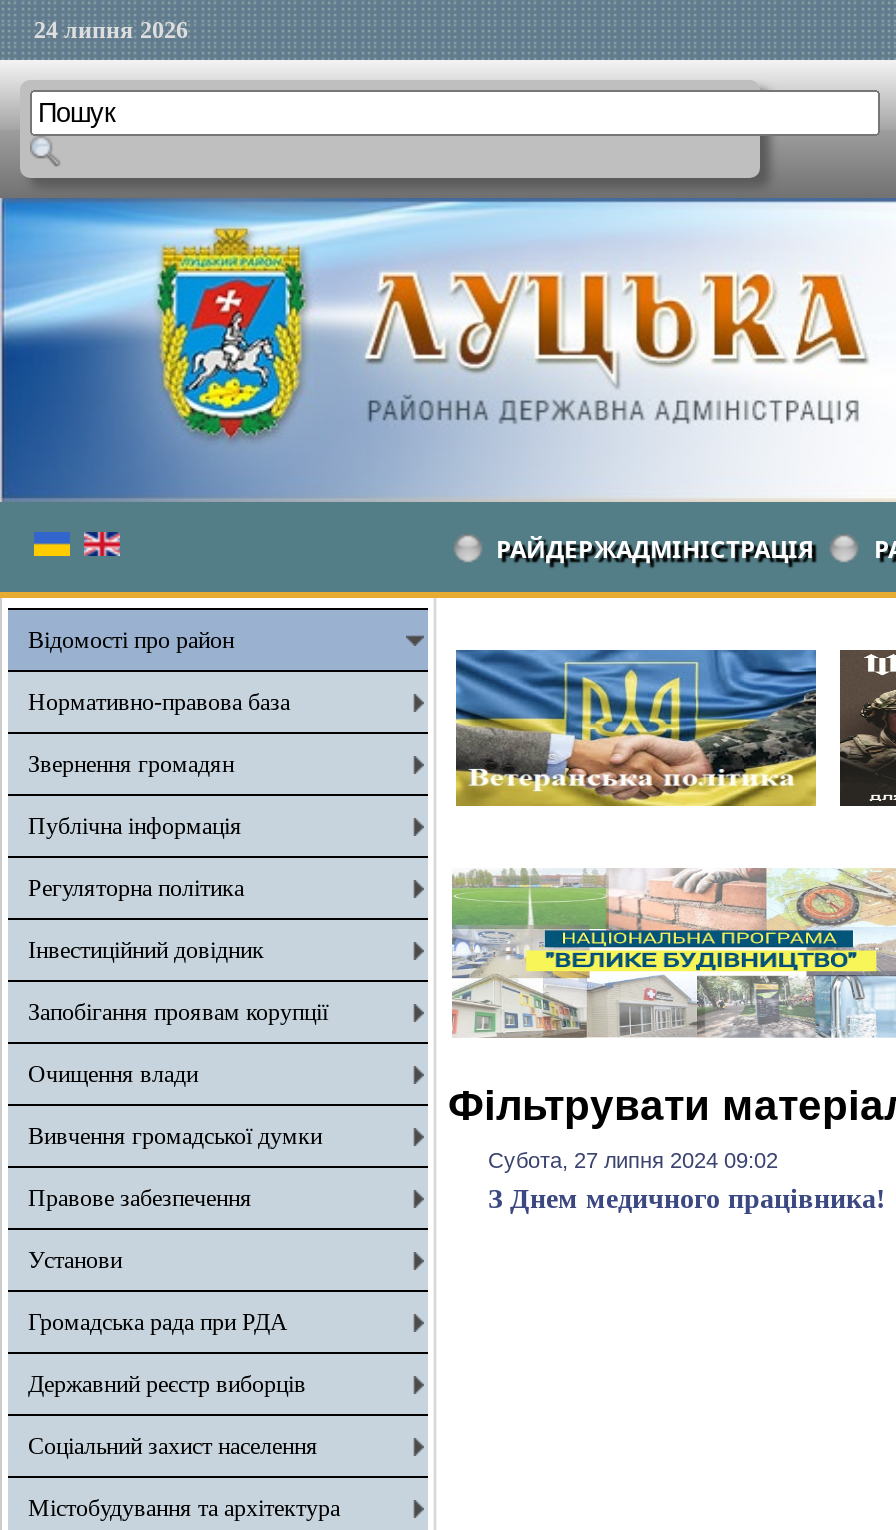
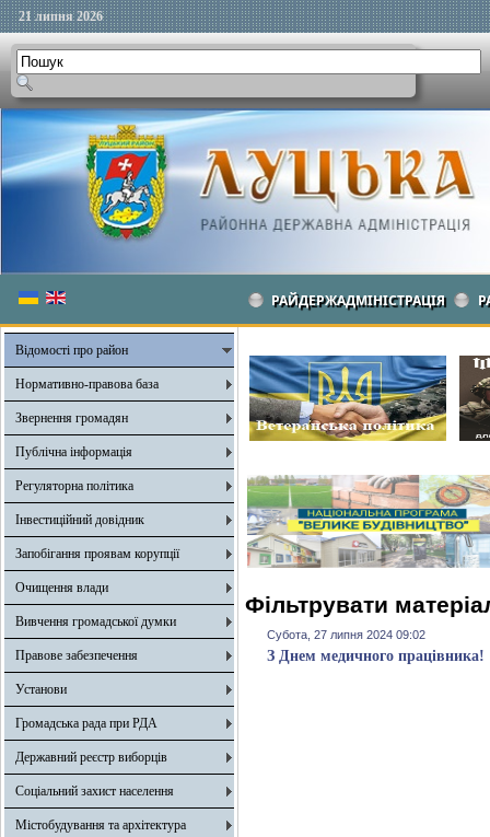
- 24 липня 2026
+ 21 липня 2026
